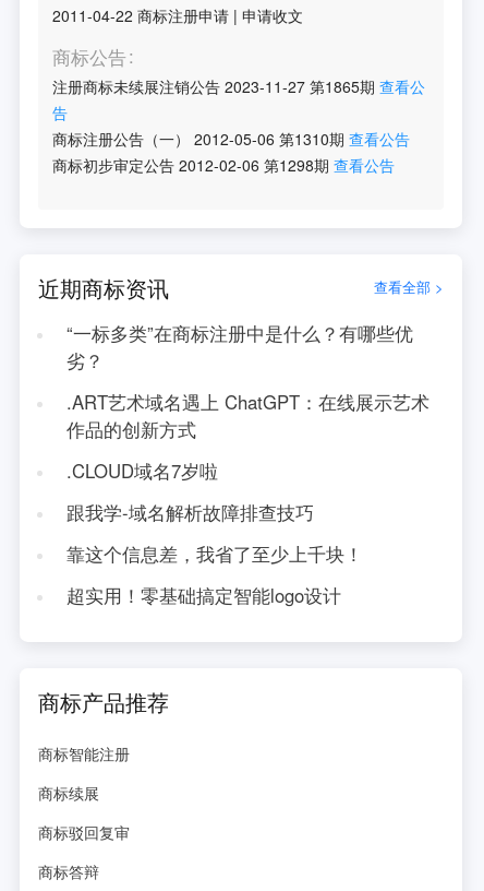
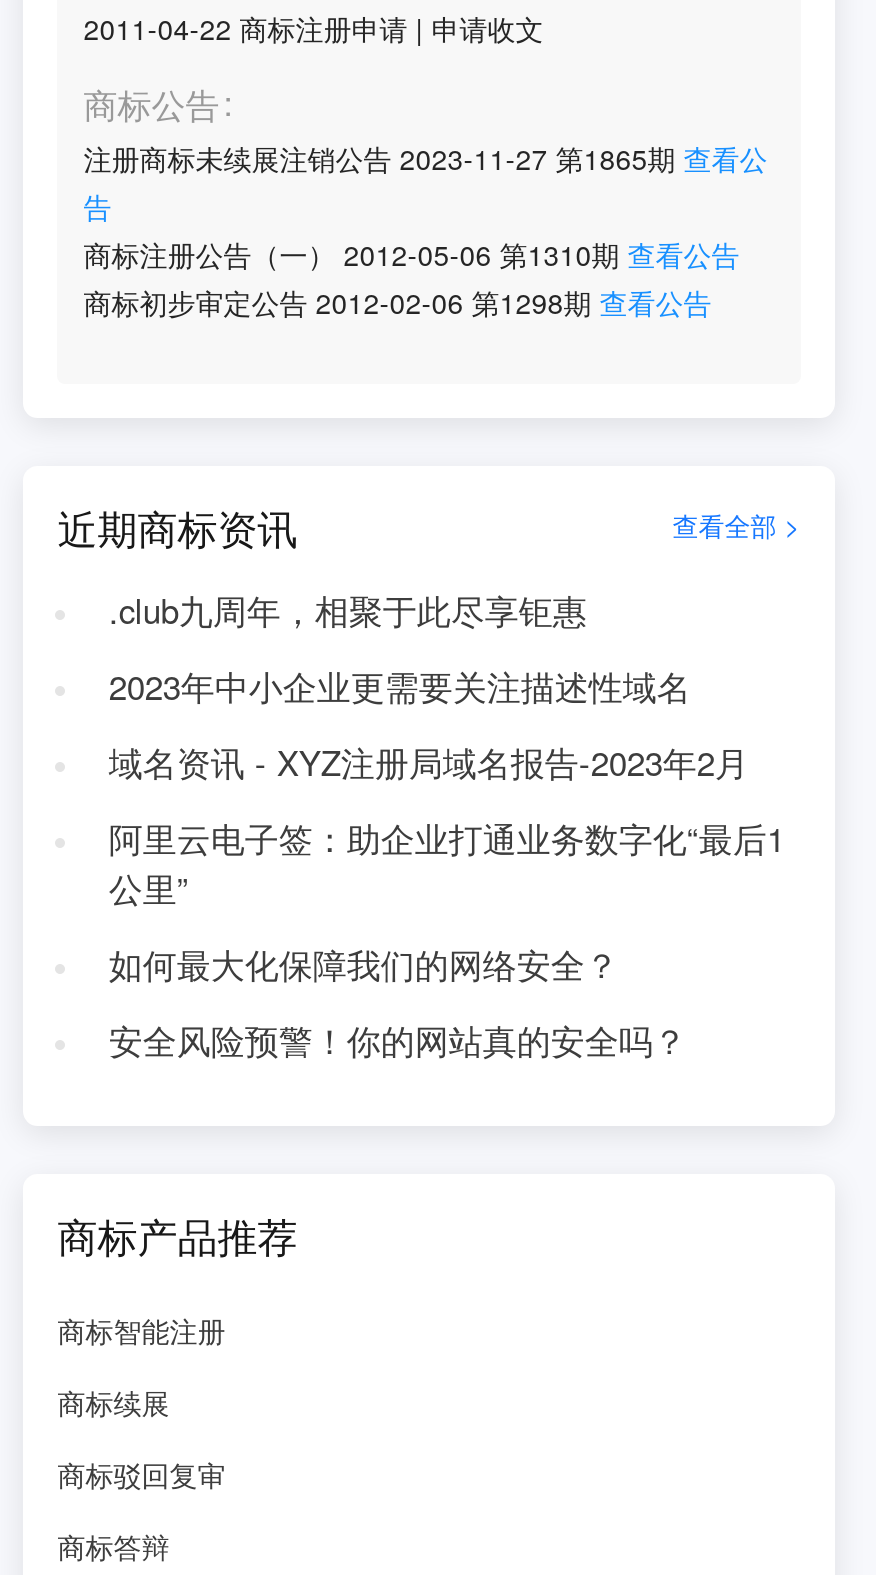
- “一标多类”在商标注册中是什么？有哪些优
- 劣？
+ .club九周年，相聚于此尽享钜惠

- .ART艺术域名遇上 ChatGPT：在线展示艺术
- 作品的创新方式
+ 2023年中小企业更需要关注描述性域名

- .CLOUD域名7岁啦
+ 域名资讯 - XYZ注册局域名报告-2023年2月

- 跟我学-域名解析故障排查技巧
+ 阿里云电子签：助企业打通业务数字化“最后1
+ 公里”

- 靠这个信息差，我省了至少上千块！
+ 如何最大化保障我们的网络安全？

- 超实用！零基础搞定智能logo设计
+ 安全风险预警！你的网站真的安全吗？
